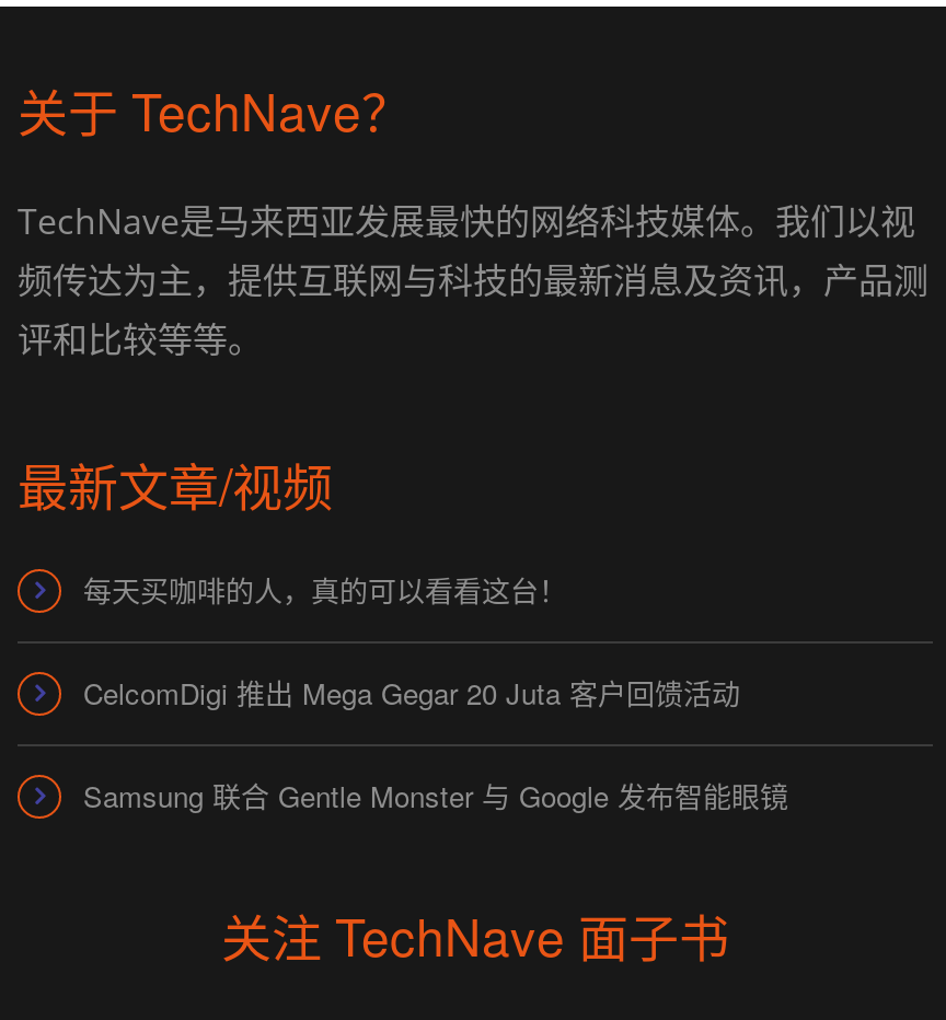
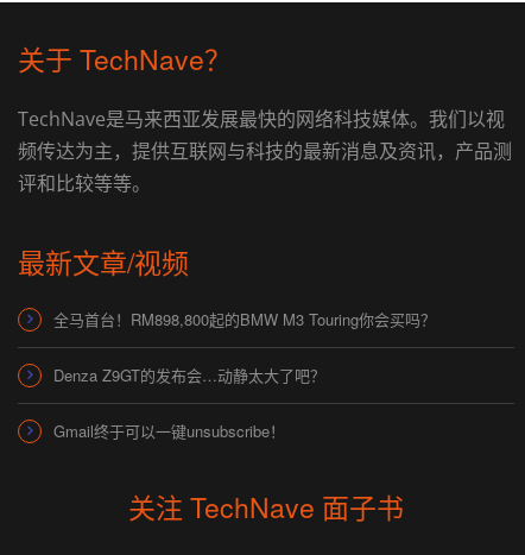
- 每天买咖啡的人，真的可以看看这台！
+ 全马首台！RM898,800起的BMW M3 Touring你会买吗？

- CelcomDigi 推出 Mega Gegar 20 Juta 客户回馈活动
+ Denza Z9GT的发布会…动静太大了吧？

- Samsung 联合 Gentle Monster 与 Google 发布智能眼镜
+ Gmail终于可以一键unsubscribe！
